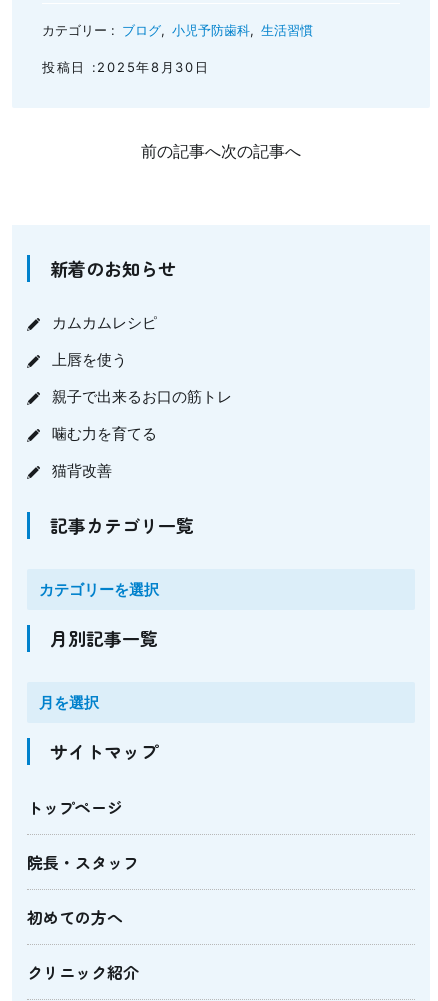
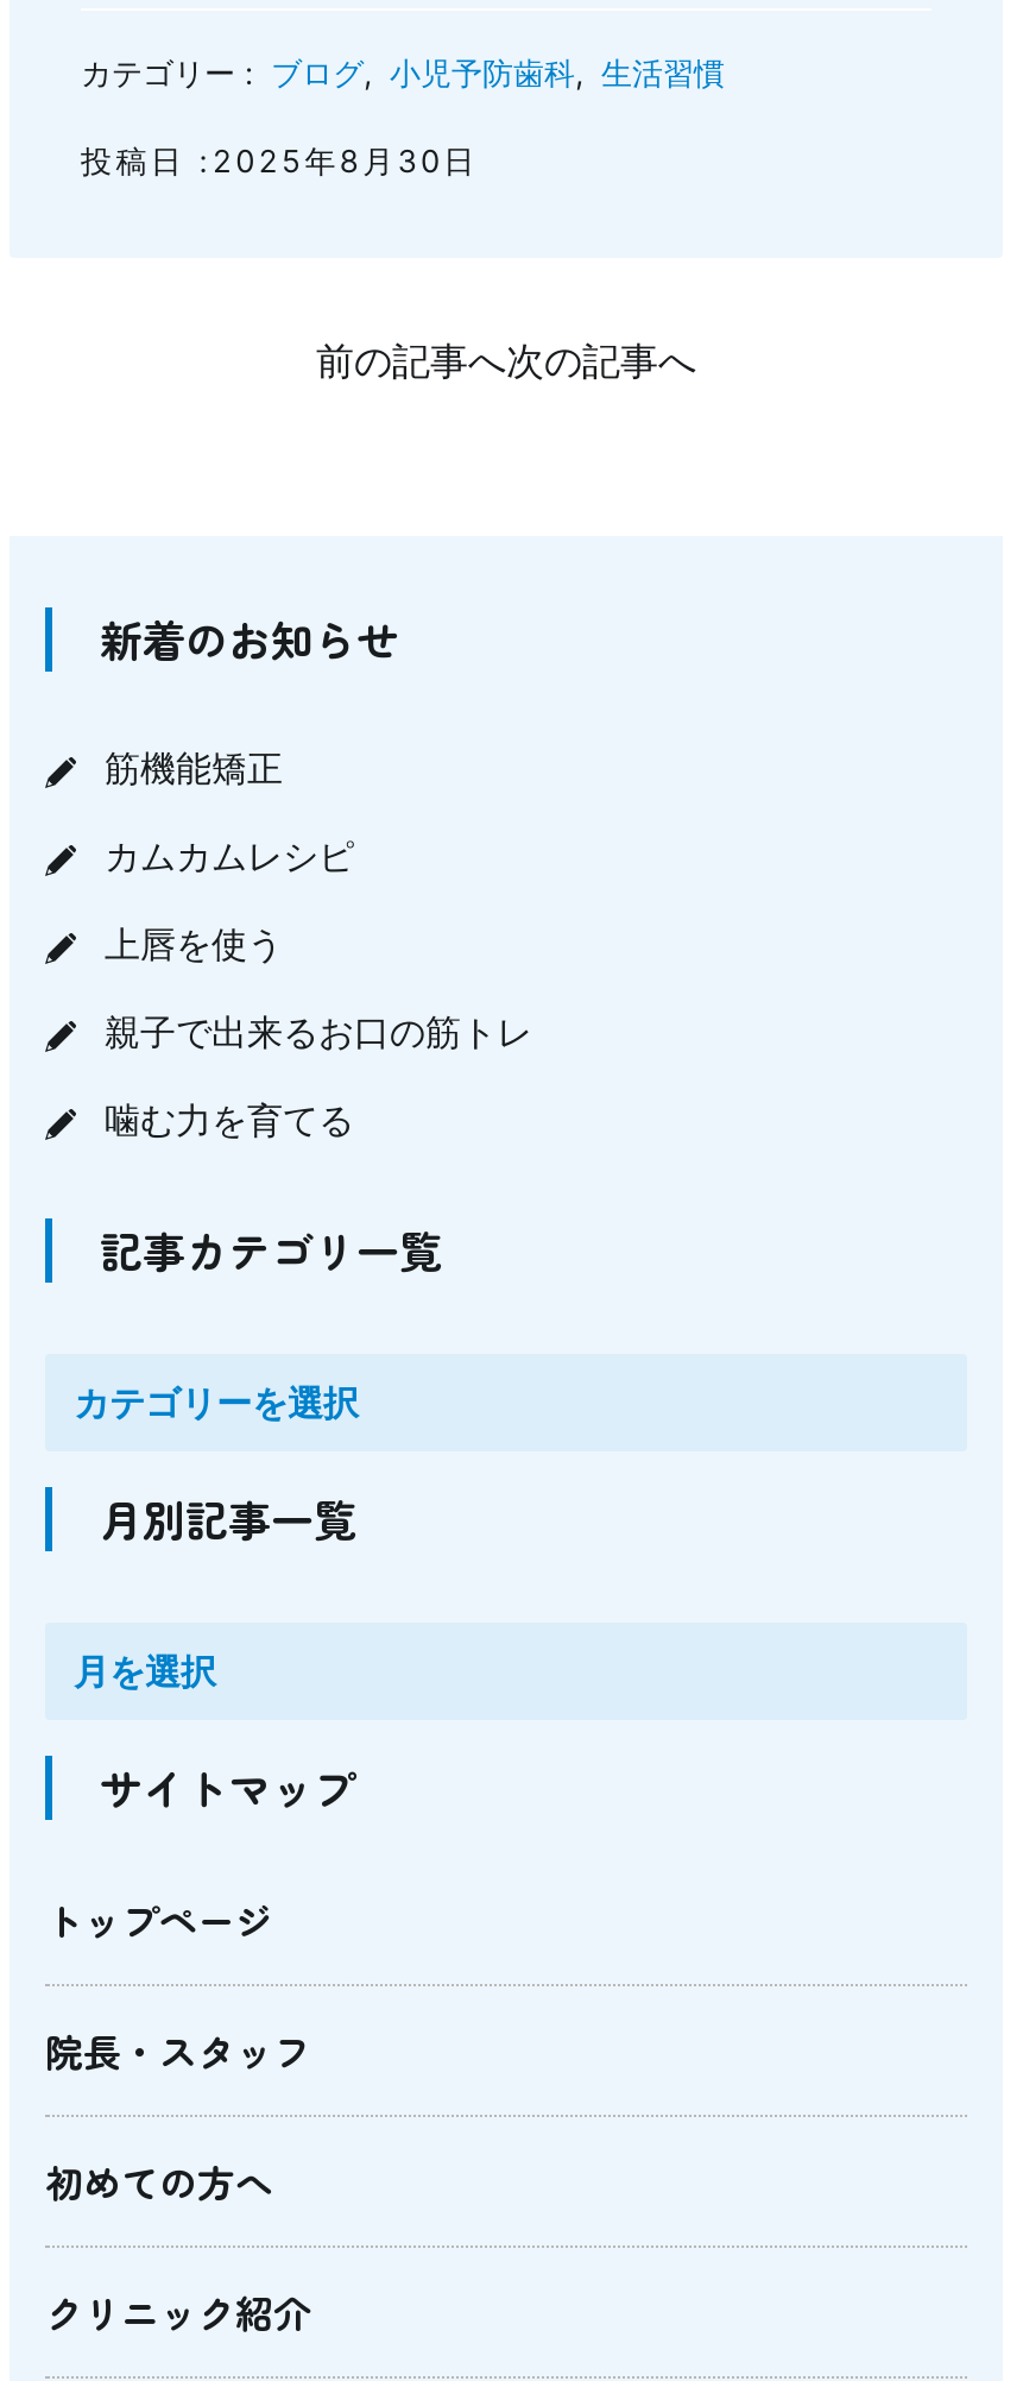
+ 筋機能矯正

moved down: カムカムレシピ | 上唇を使う | 親子で出来るお口の筋トレ | 噛む力を育てる

- 猫背改善
